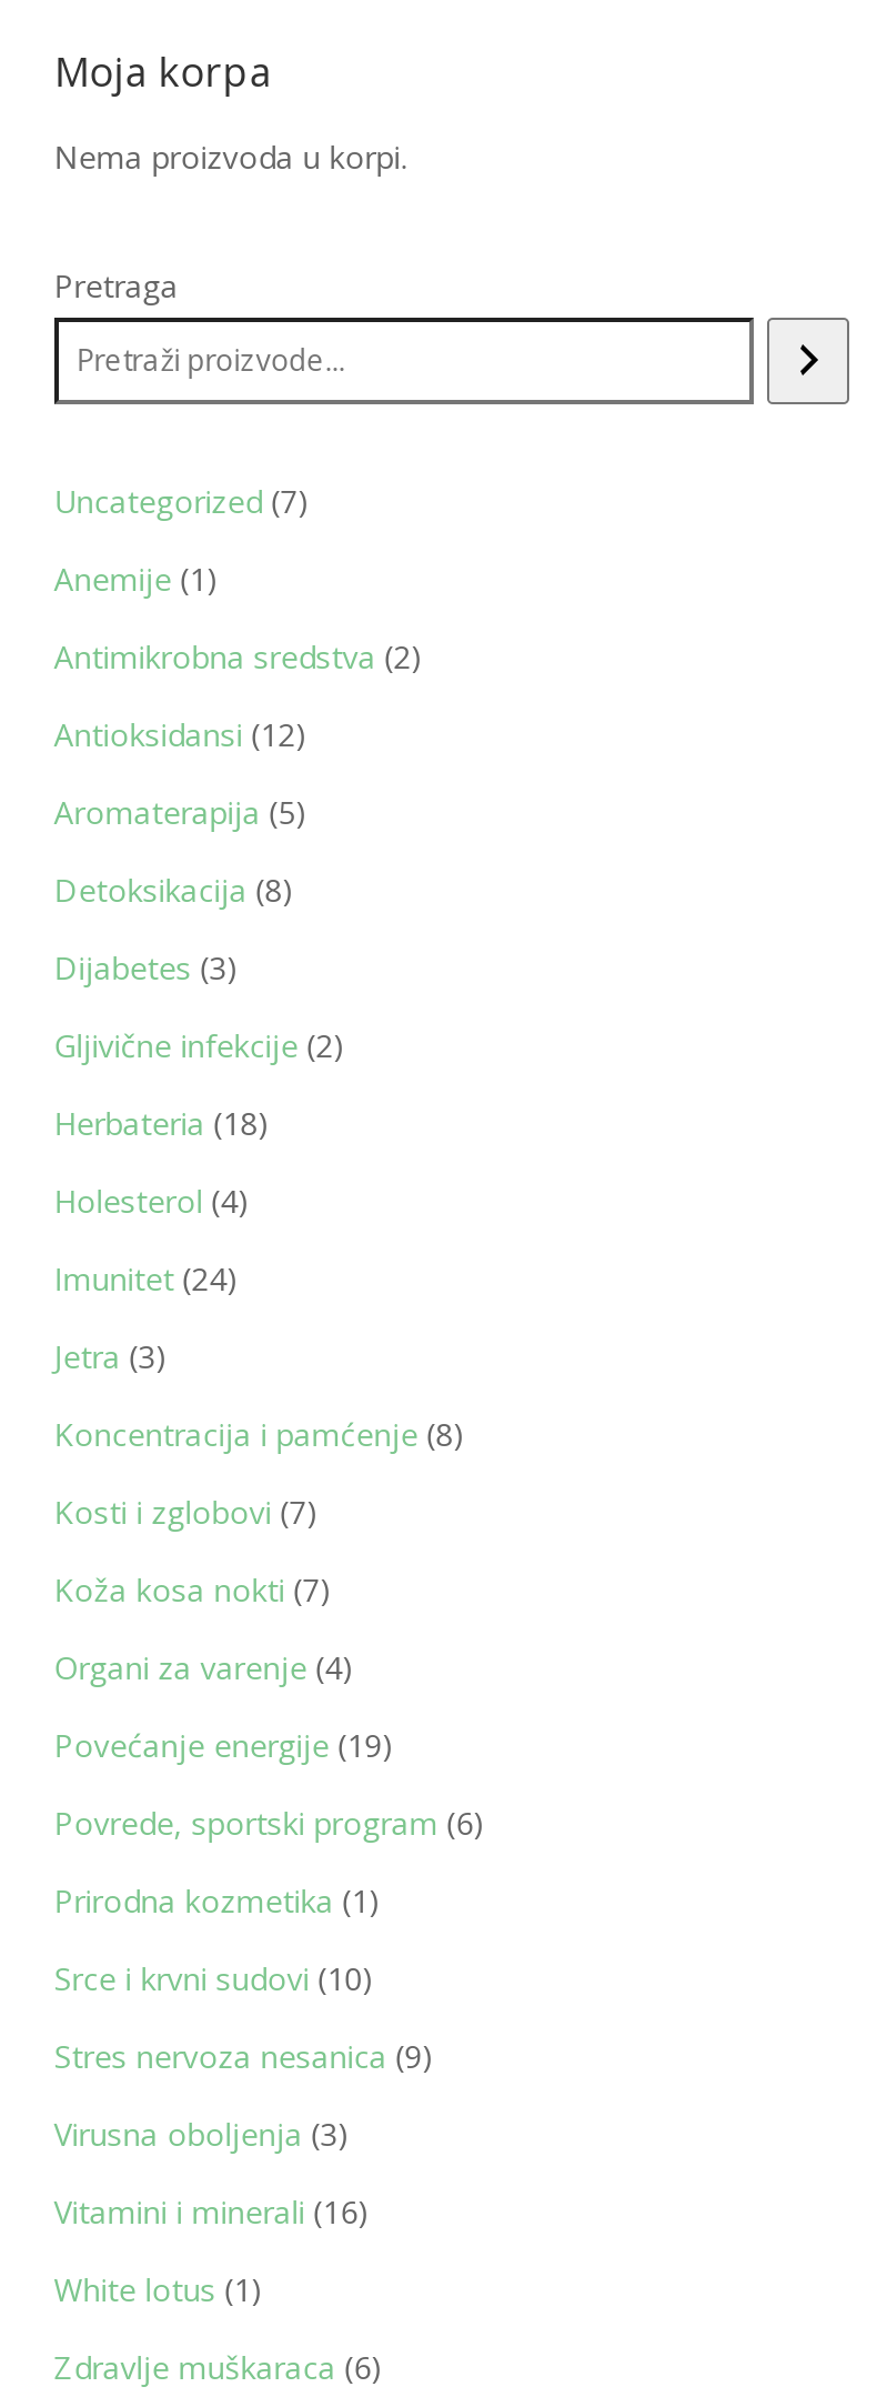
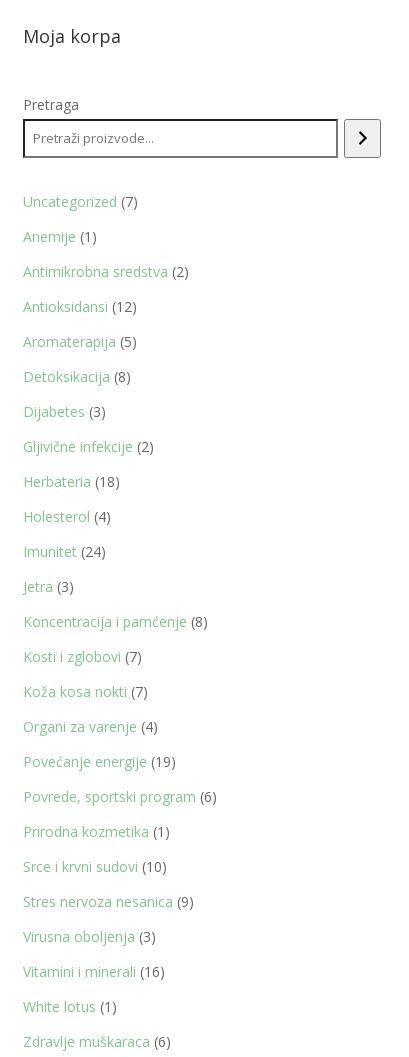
- Nema proizvoda u korpi.
